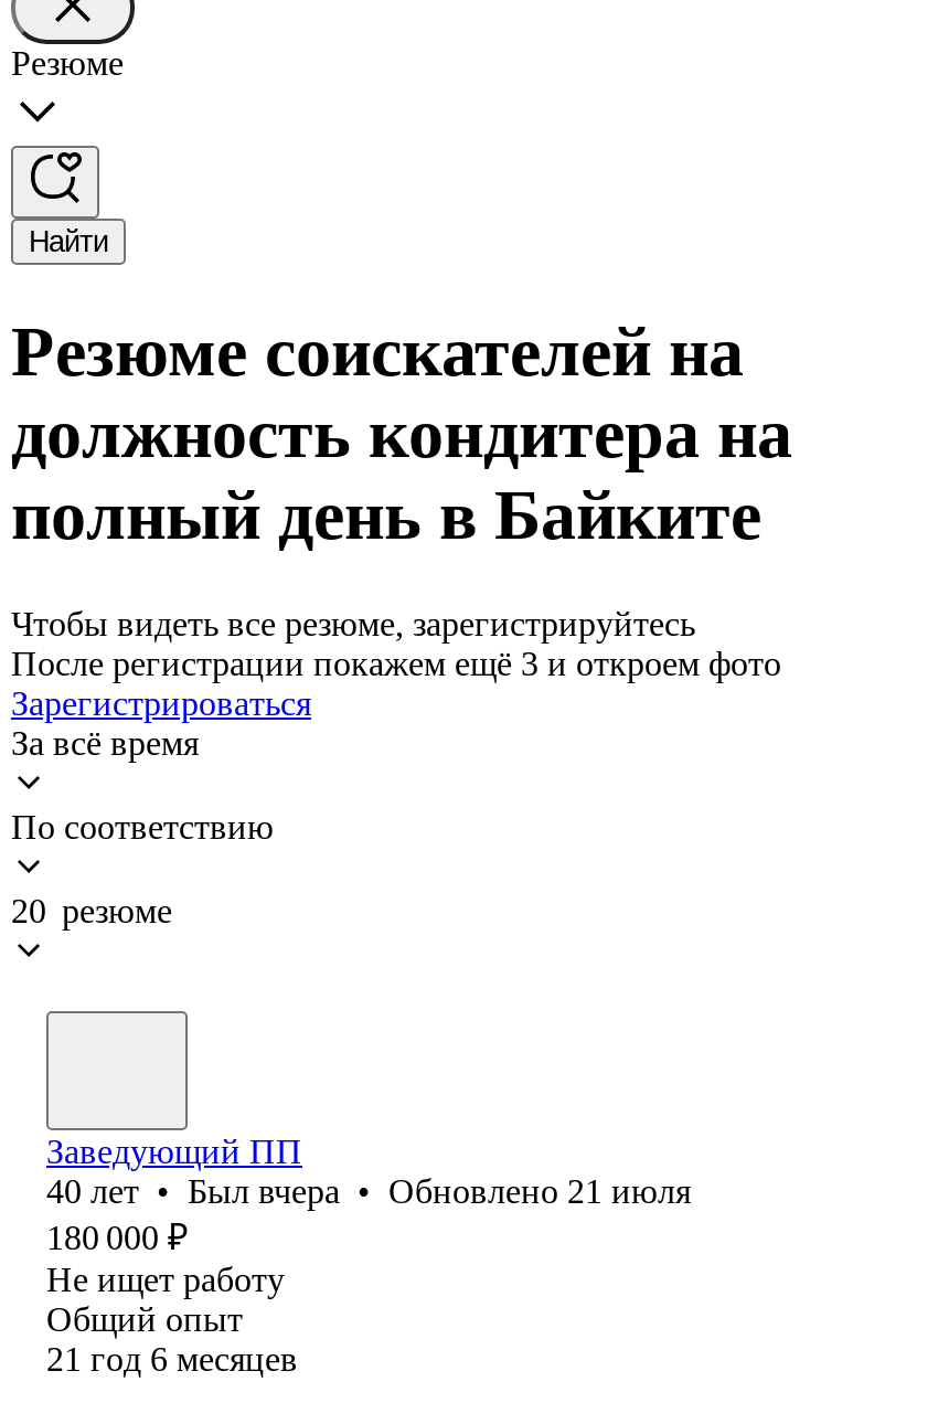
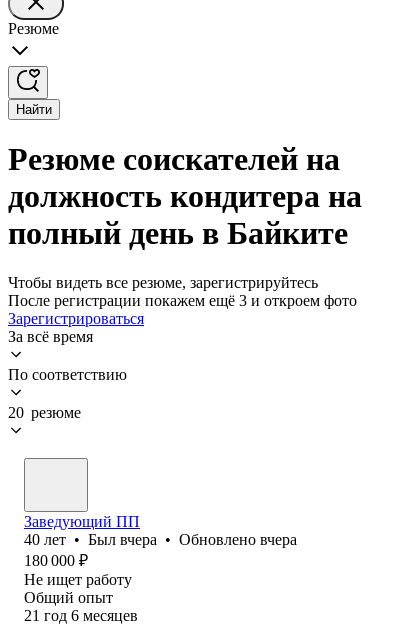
- 40 лет • Был вчера • Обновлено 21 июля
+ 40 лет • Был вчера • Обновлено вчера
